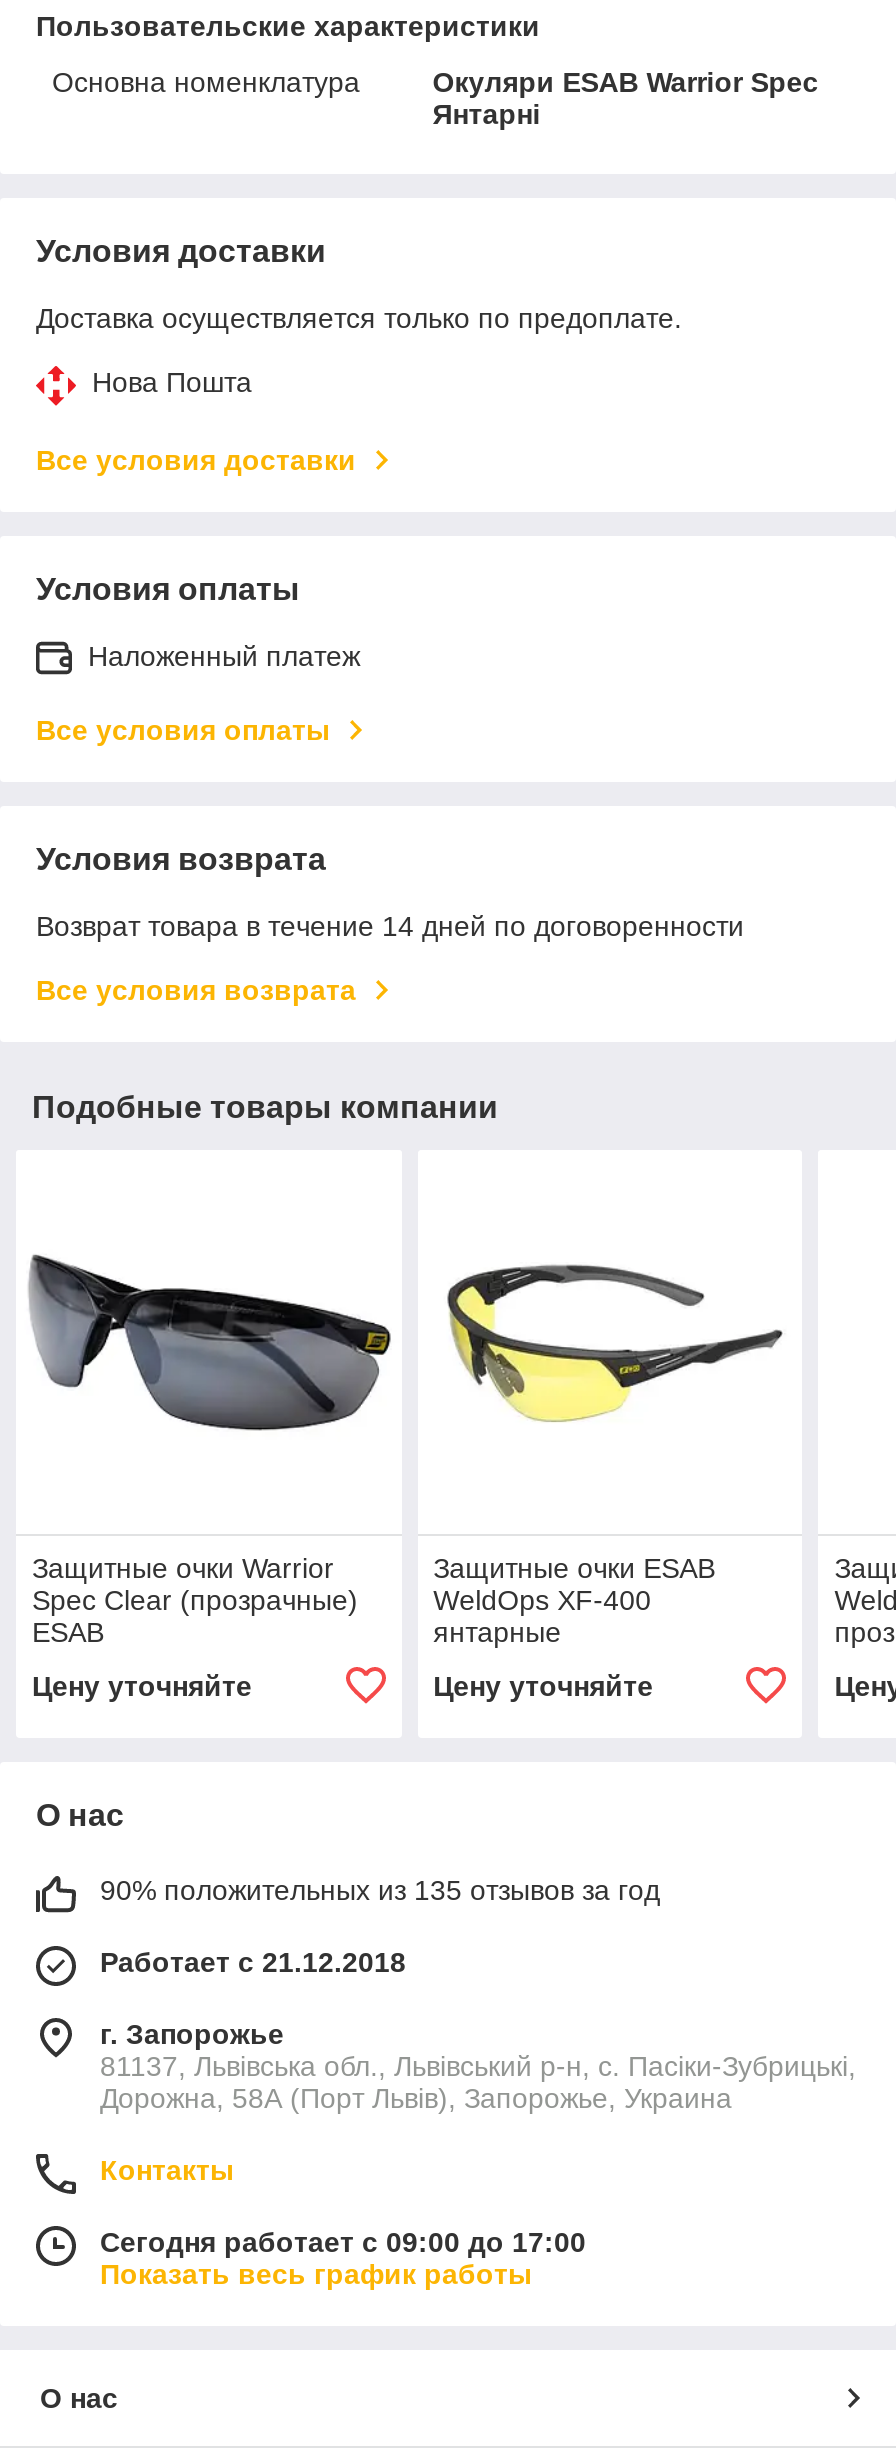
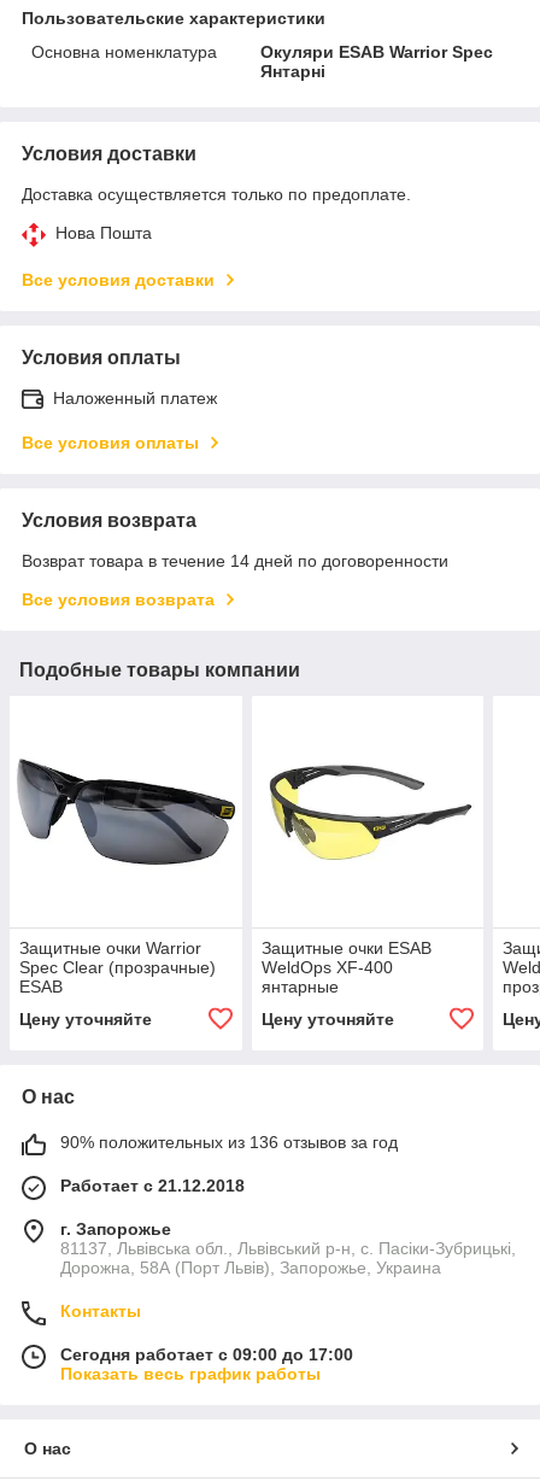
- 90% положительных из 135 отзывов за год
+ 90% положительных из 136 отзывов за год
